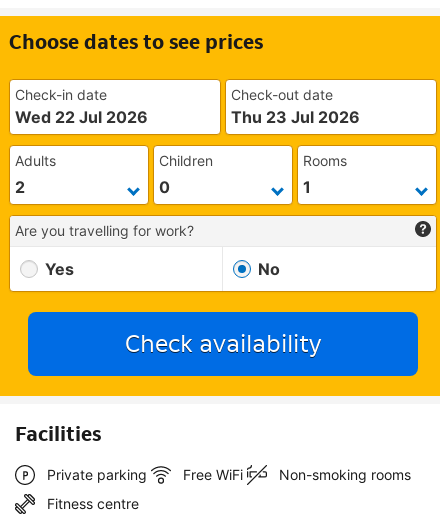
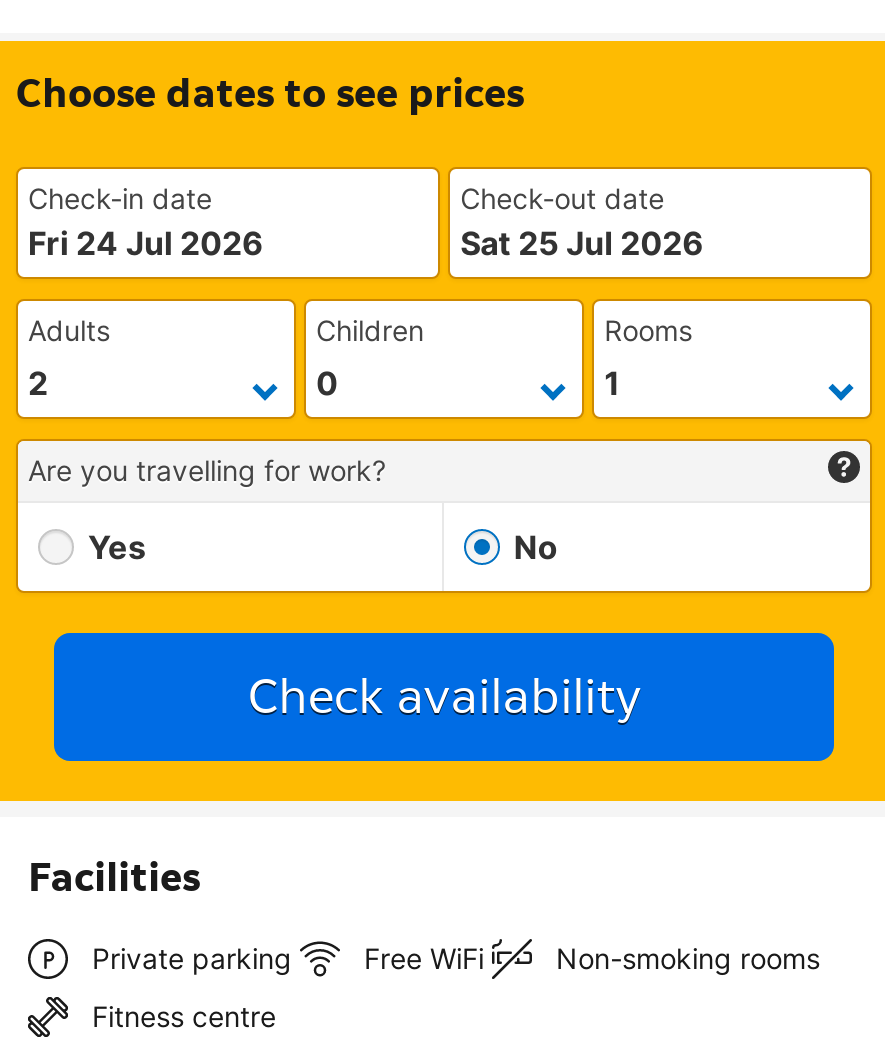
- Wed 22 Jul 2026
+ Fri 24 Jul 2026

- Thu 23 Jul 2026
+ Sat 25 Jul 2026
